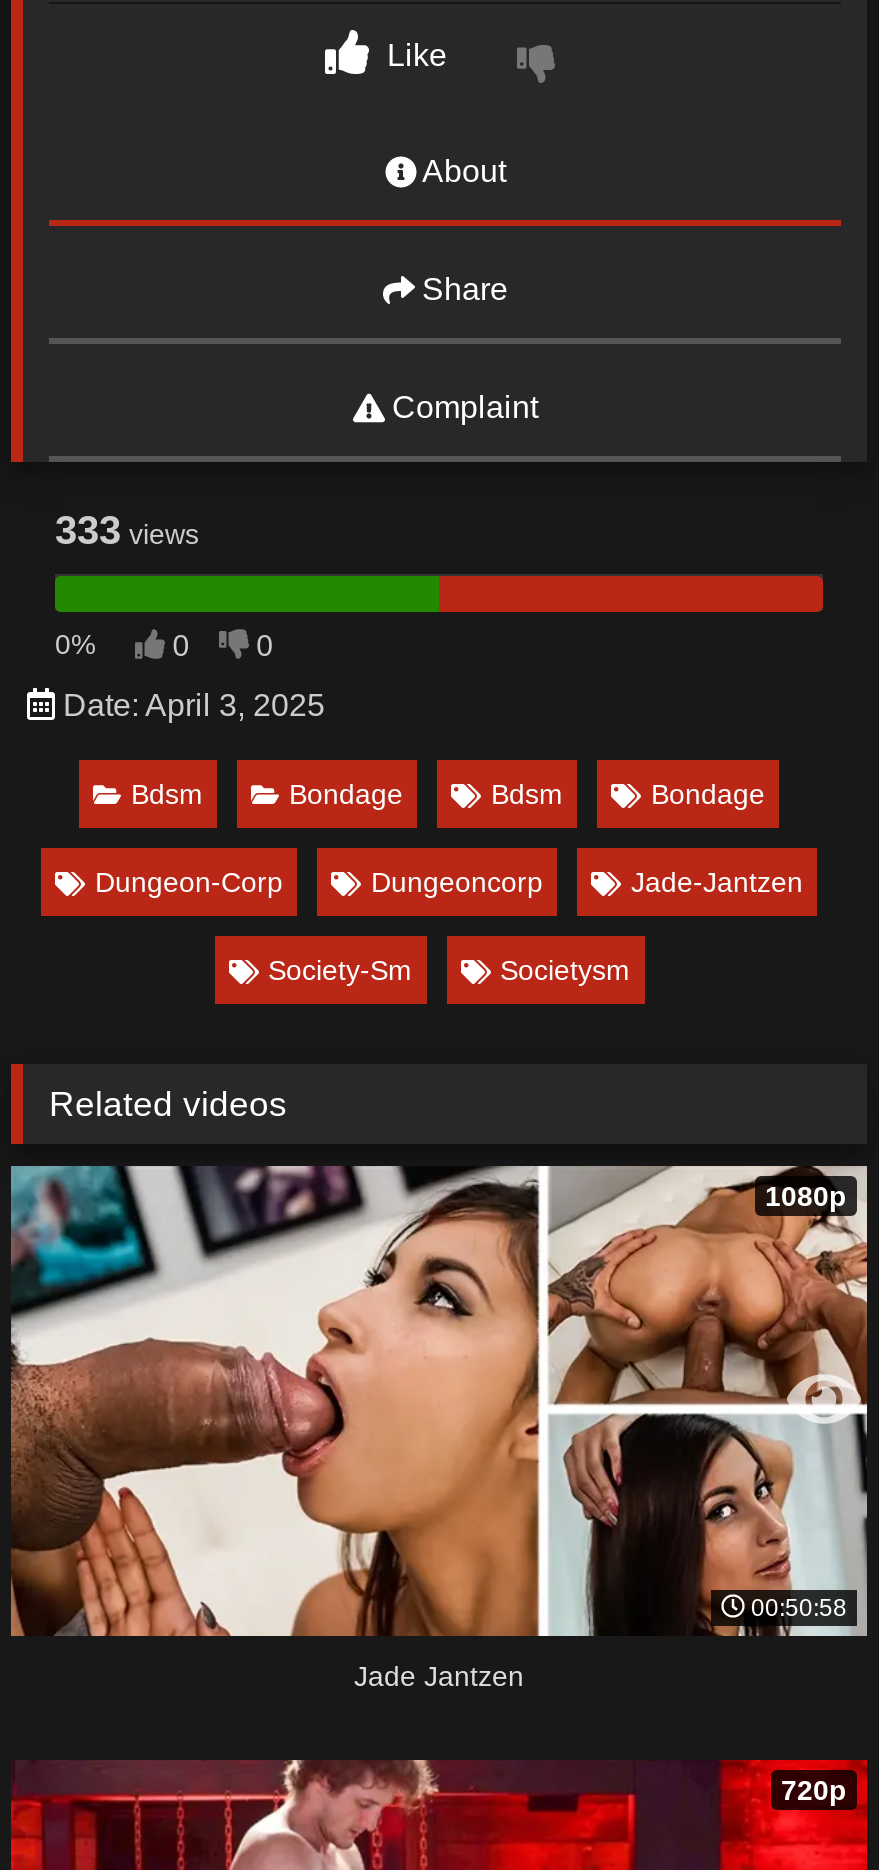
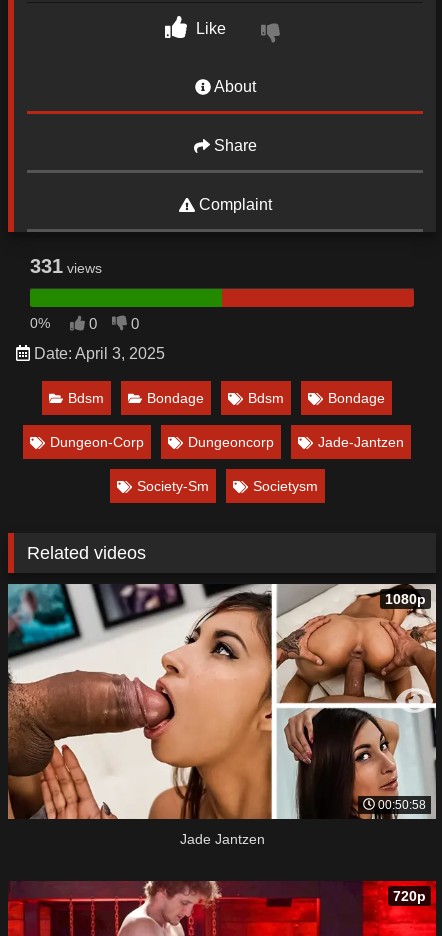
- 333 views
+ 331 views
